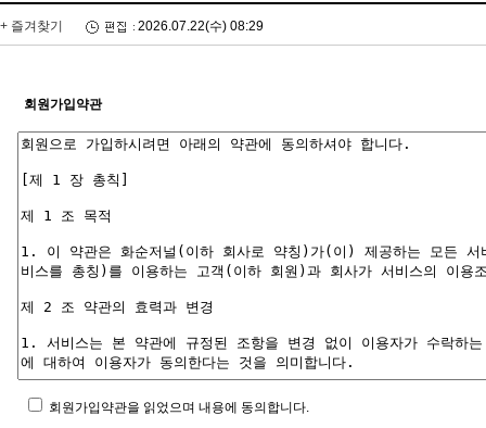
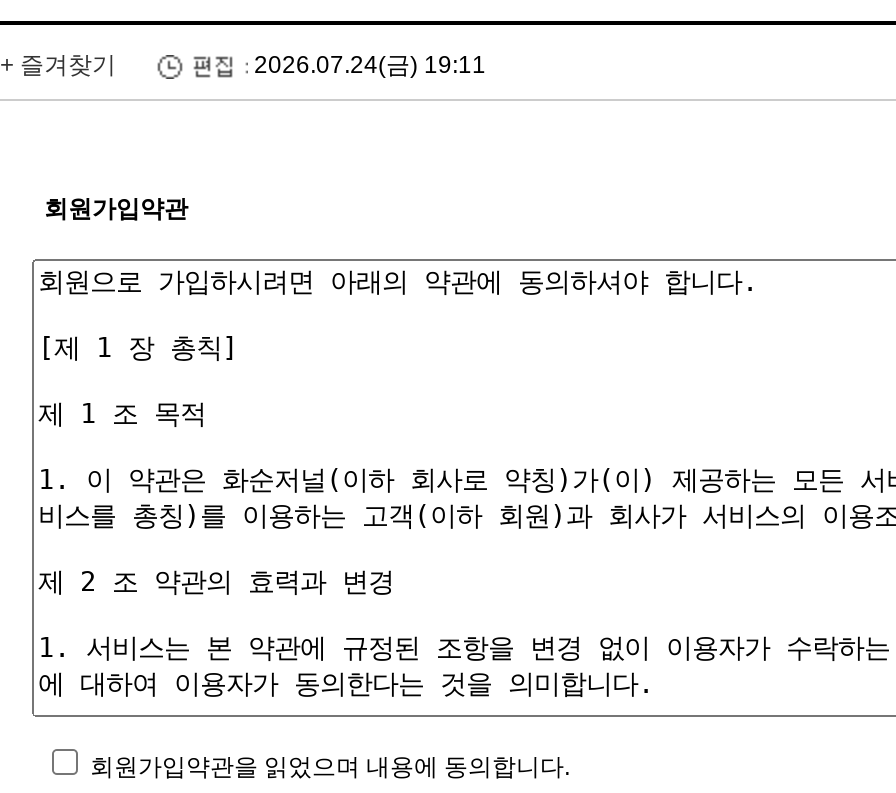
- 2026.07.22(수) 08:29
+ 2026.07.24(금) 19:11
